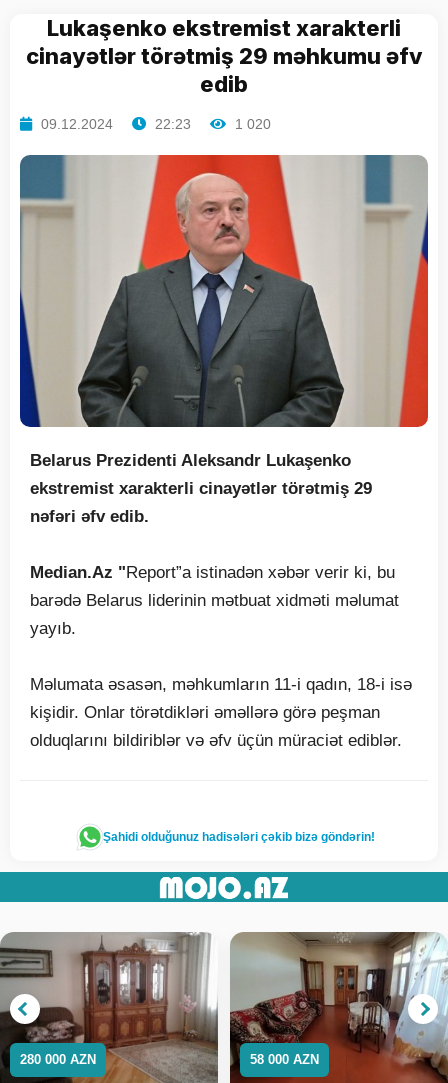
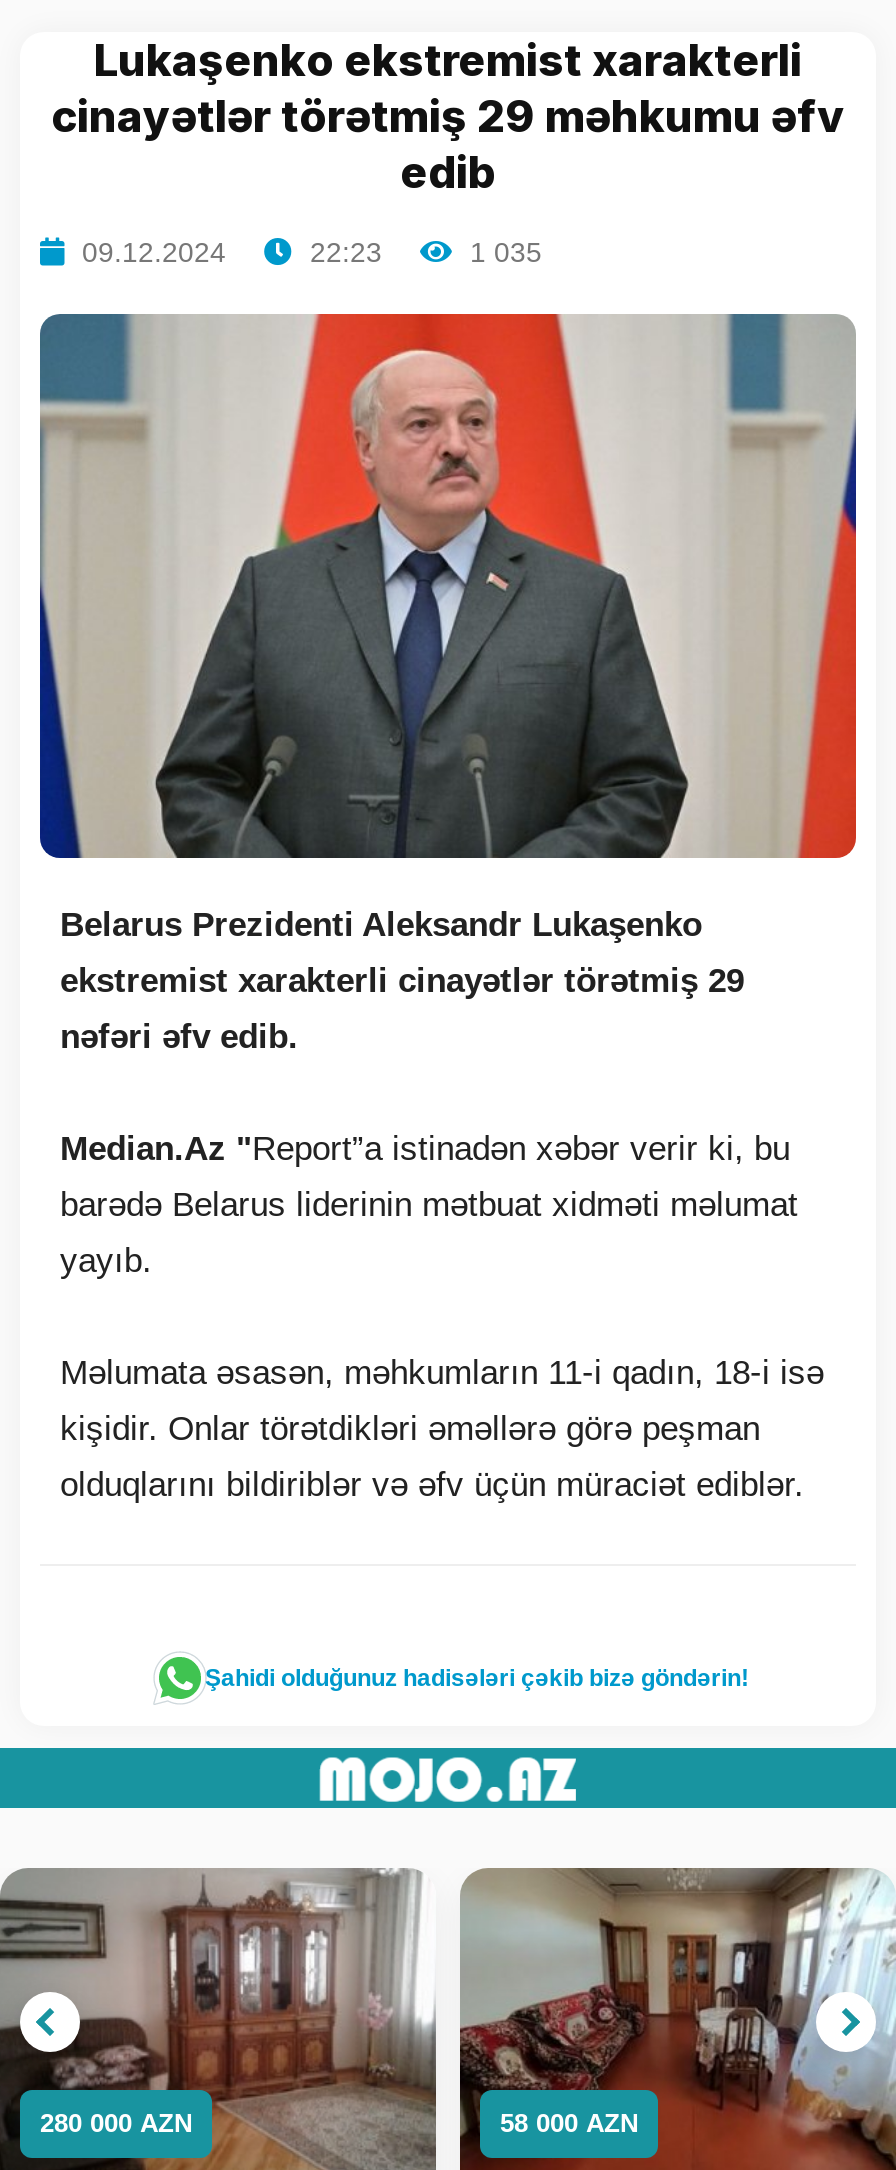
- 1 020
+ 1 035
